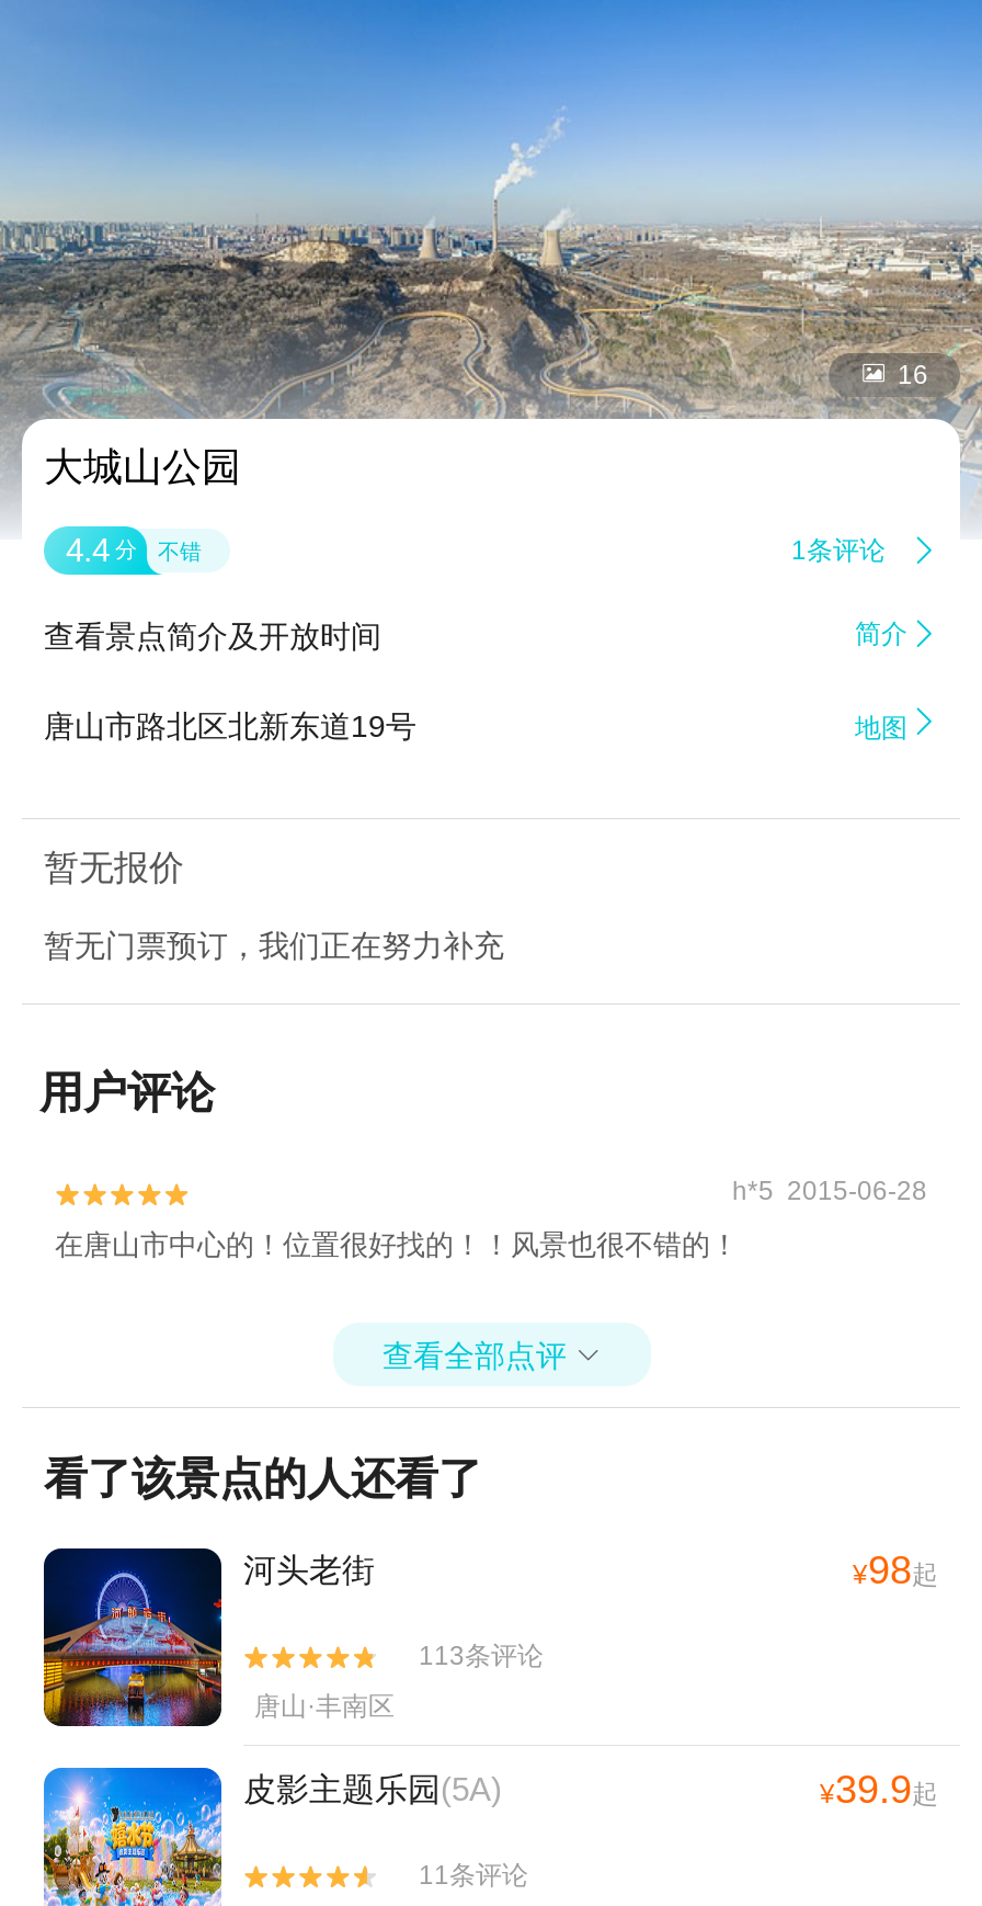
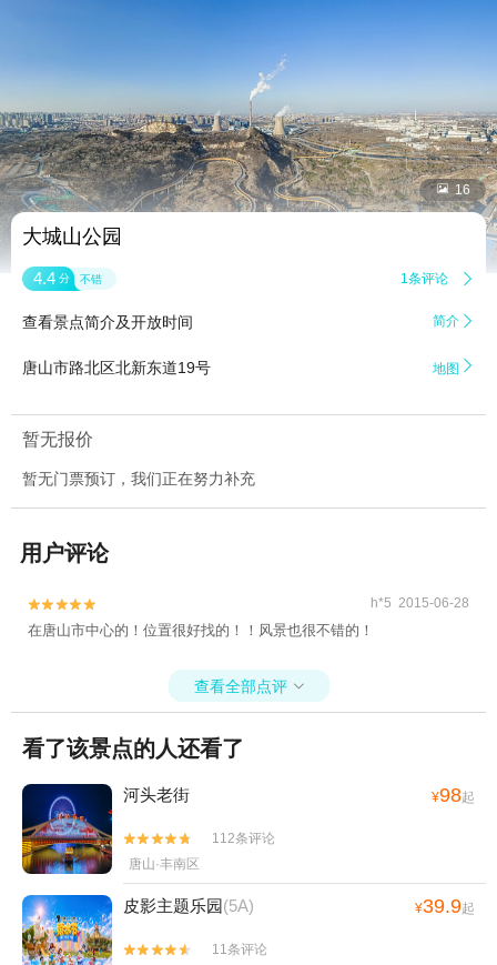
- 113条评论
+ 112条评论
